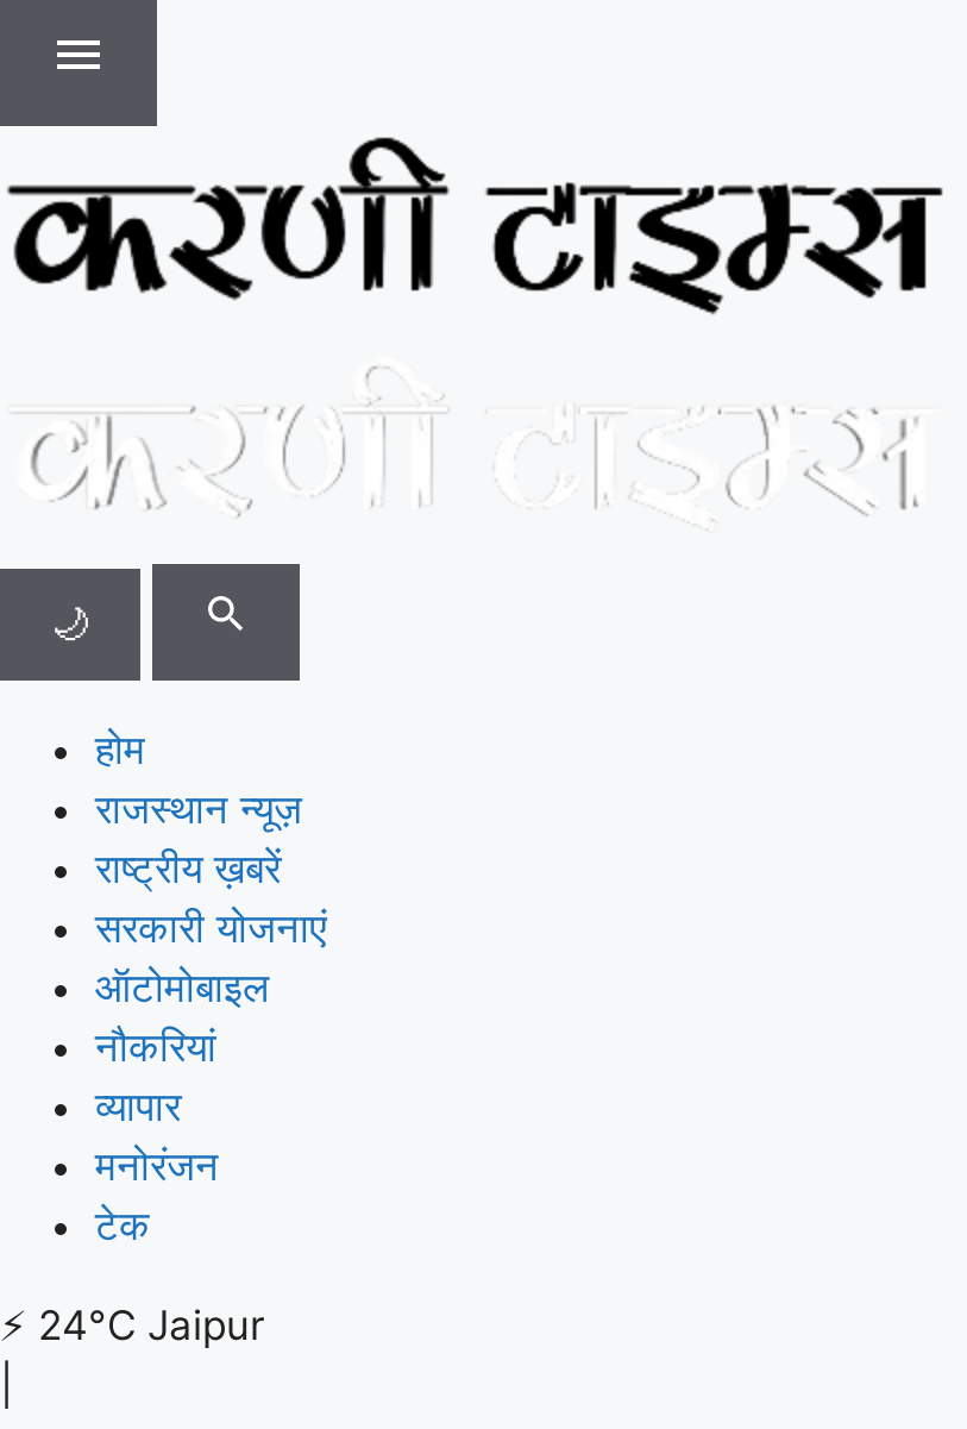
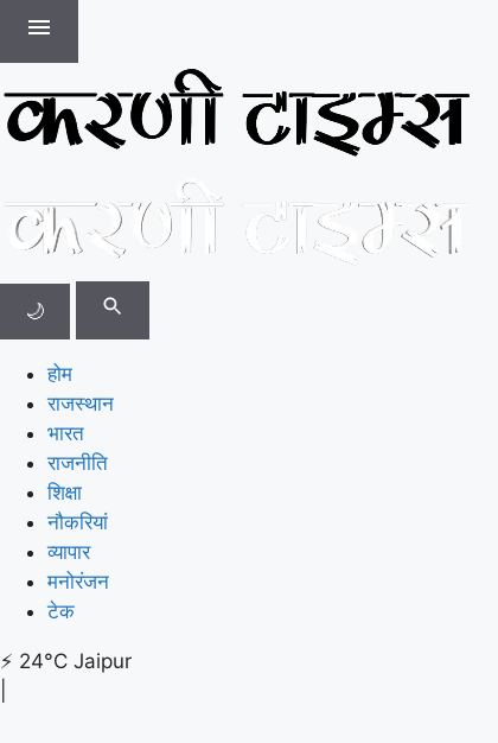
- राजस्थान न्यूज़
- राष्ट्रीय ख़बरें
- सरकारी योजनाएं
- ऑटोमोबाइल
+ राजस्थान
+ भारत
+ राजनीति
+ शिक्षा
